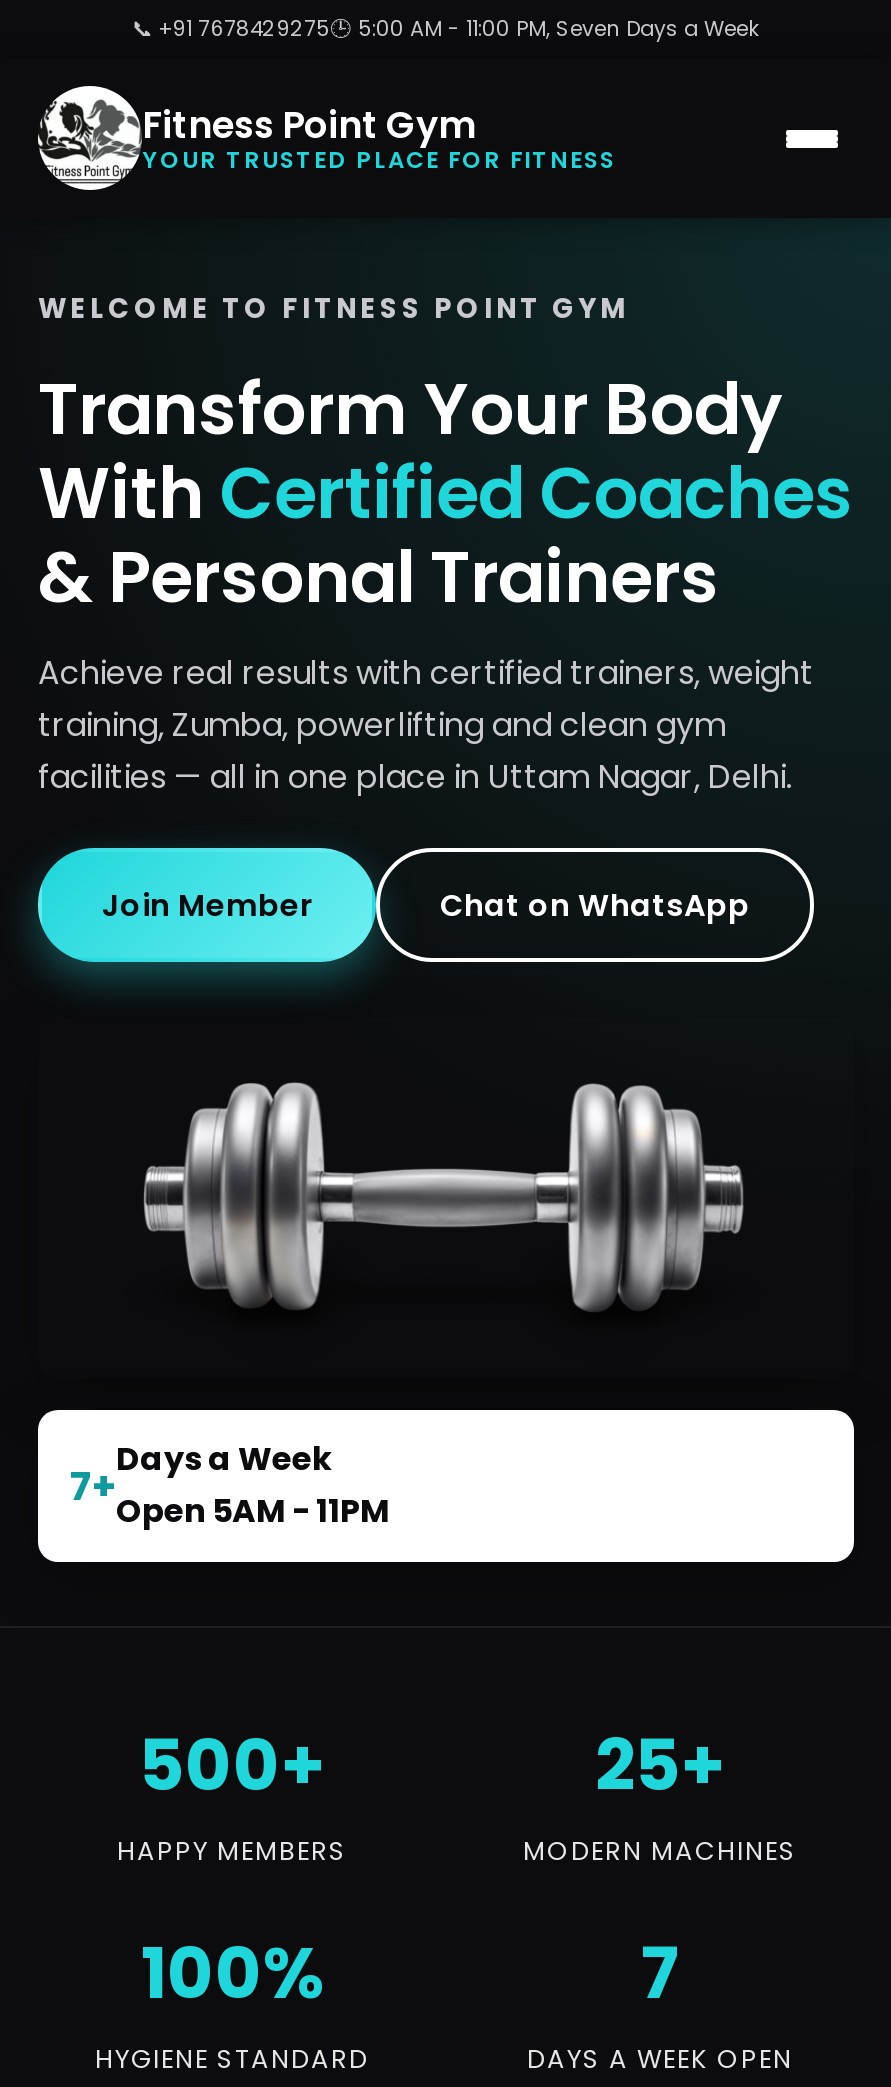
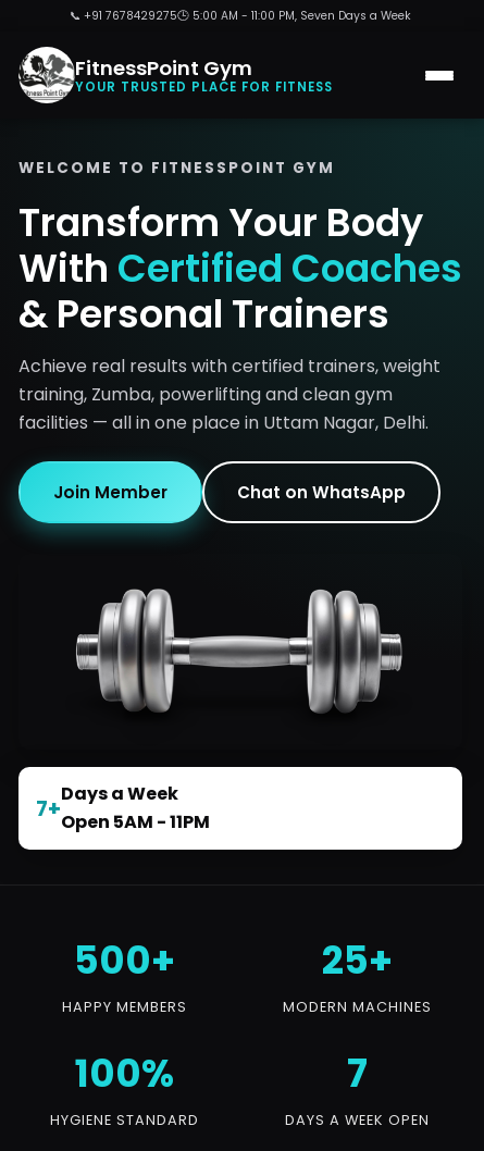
- Fitness Point Gym
+ FitnessPoint Gym

- WELCOME TO FITNESS POINT GYM
+ WELCOME TO FITNESSPOINT GYM
